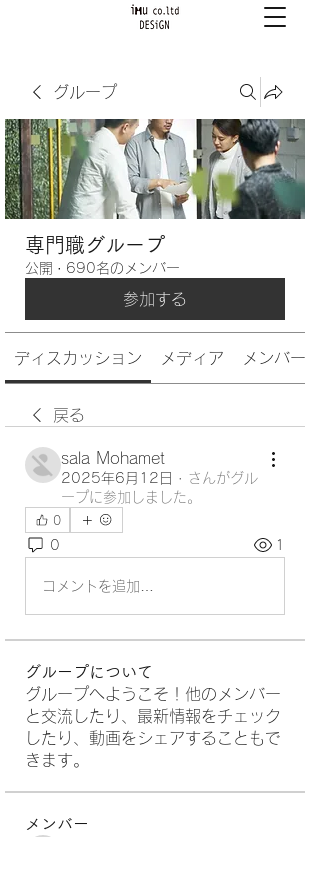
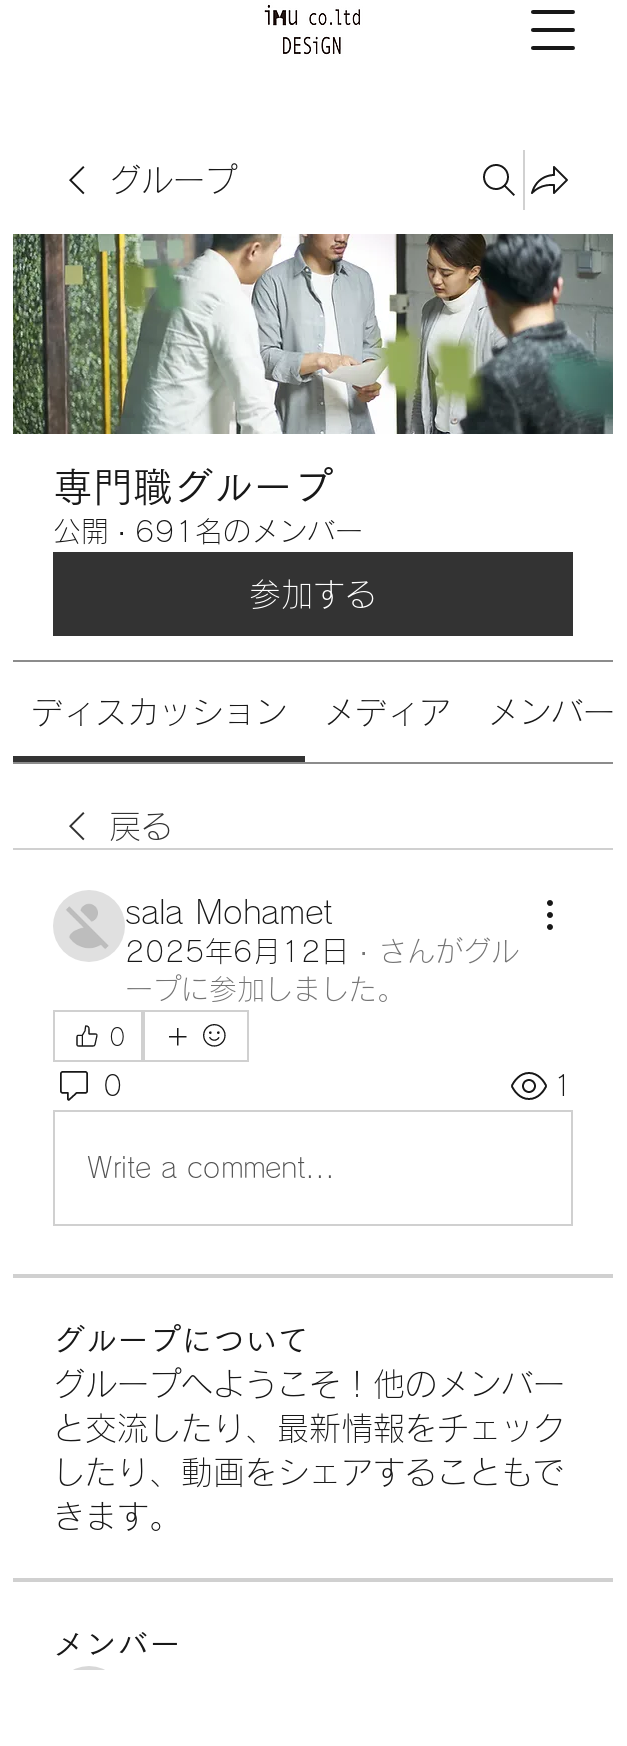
- 公開 · 690名のメンバー
+ 公開 · 691名のメンバー

- コメントを追加…
+ Write a comment...
